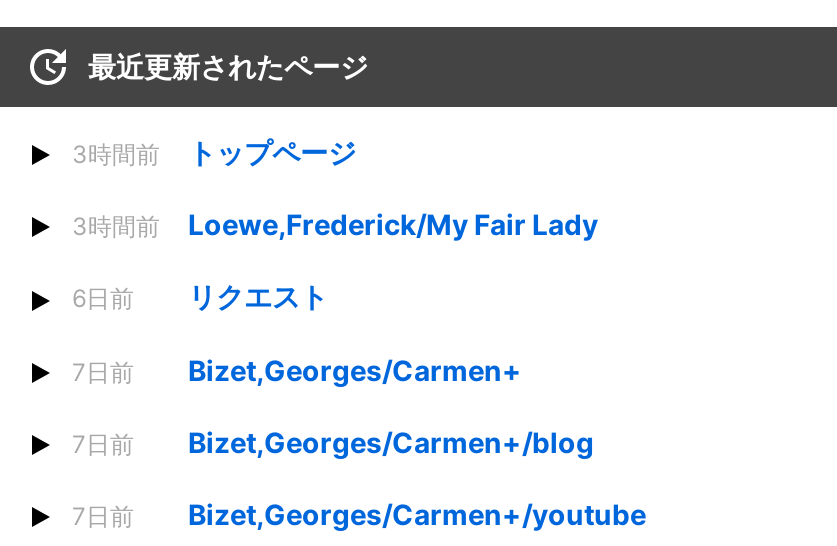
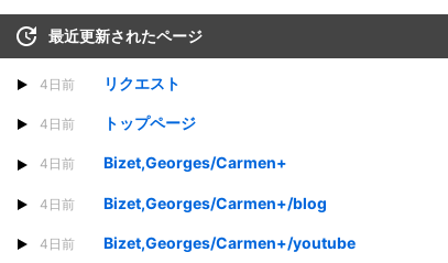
- 3時間前
- 3時間前
- Loewe,Frederick/My Fair Lady
- 6日前
+ 4日前

moved down: トップページ

moved up: リクエスト

- 7日前
+ 4日前
+ 4日前

- 7日前 Bizet,Georges/Carmen+/blog
+ 4日前 Bizet,Georges/Carmen+/blog

- 7日前 Bizet,Georges/Carmen+/youtube
+ 4日前 Bizet,Georges/Carmen+/youtube
